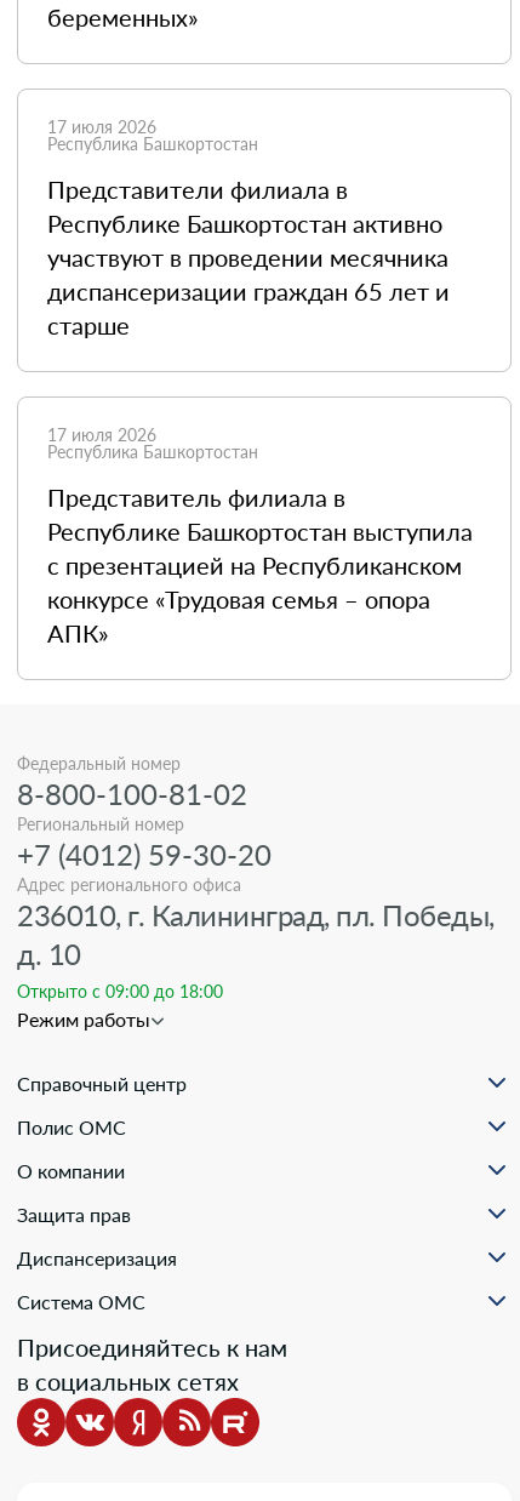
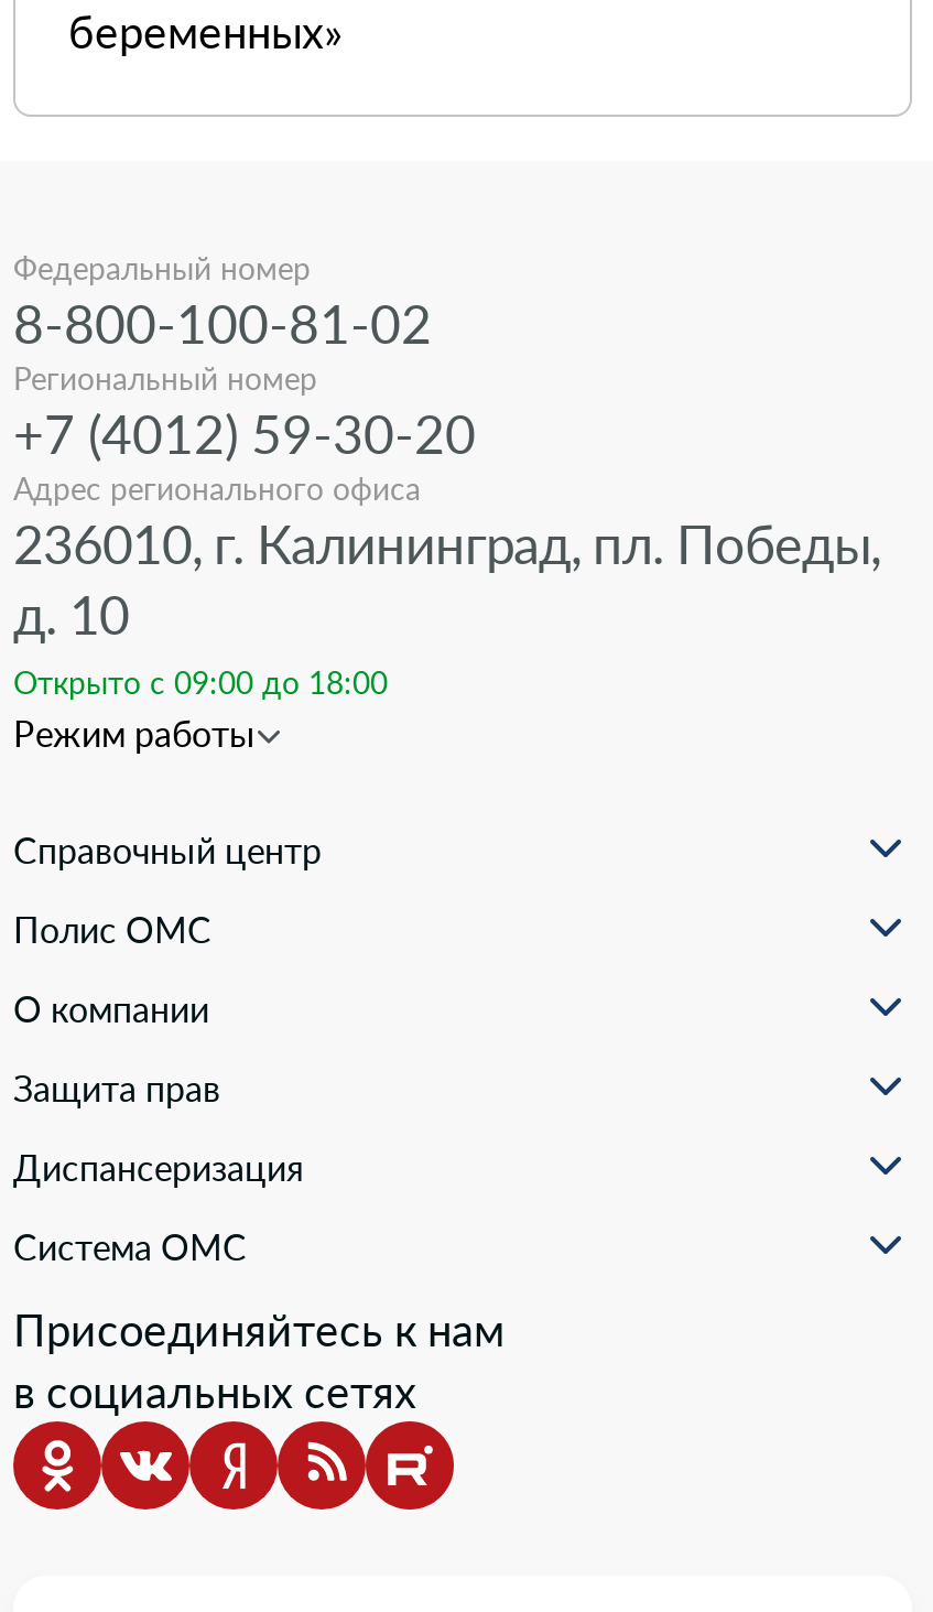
- 17 июля 2026
- Республика Башкортостан

- Представители филиала в
- Республике Башкортостан активно
- участвуют в проведении месячника
- диспансеризации граждан 65 лет и
- старше

- 17 июля 2026
- Республика Башкортостан

- Представитель филиала в
- Республике Башкортостан выступила
- с презентацией на Республиканском
- конкурсе «Трудовая семья – опора
- АПК»
